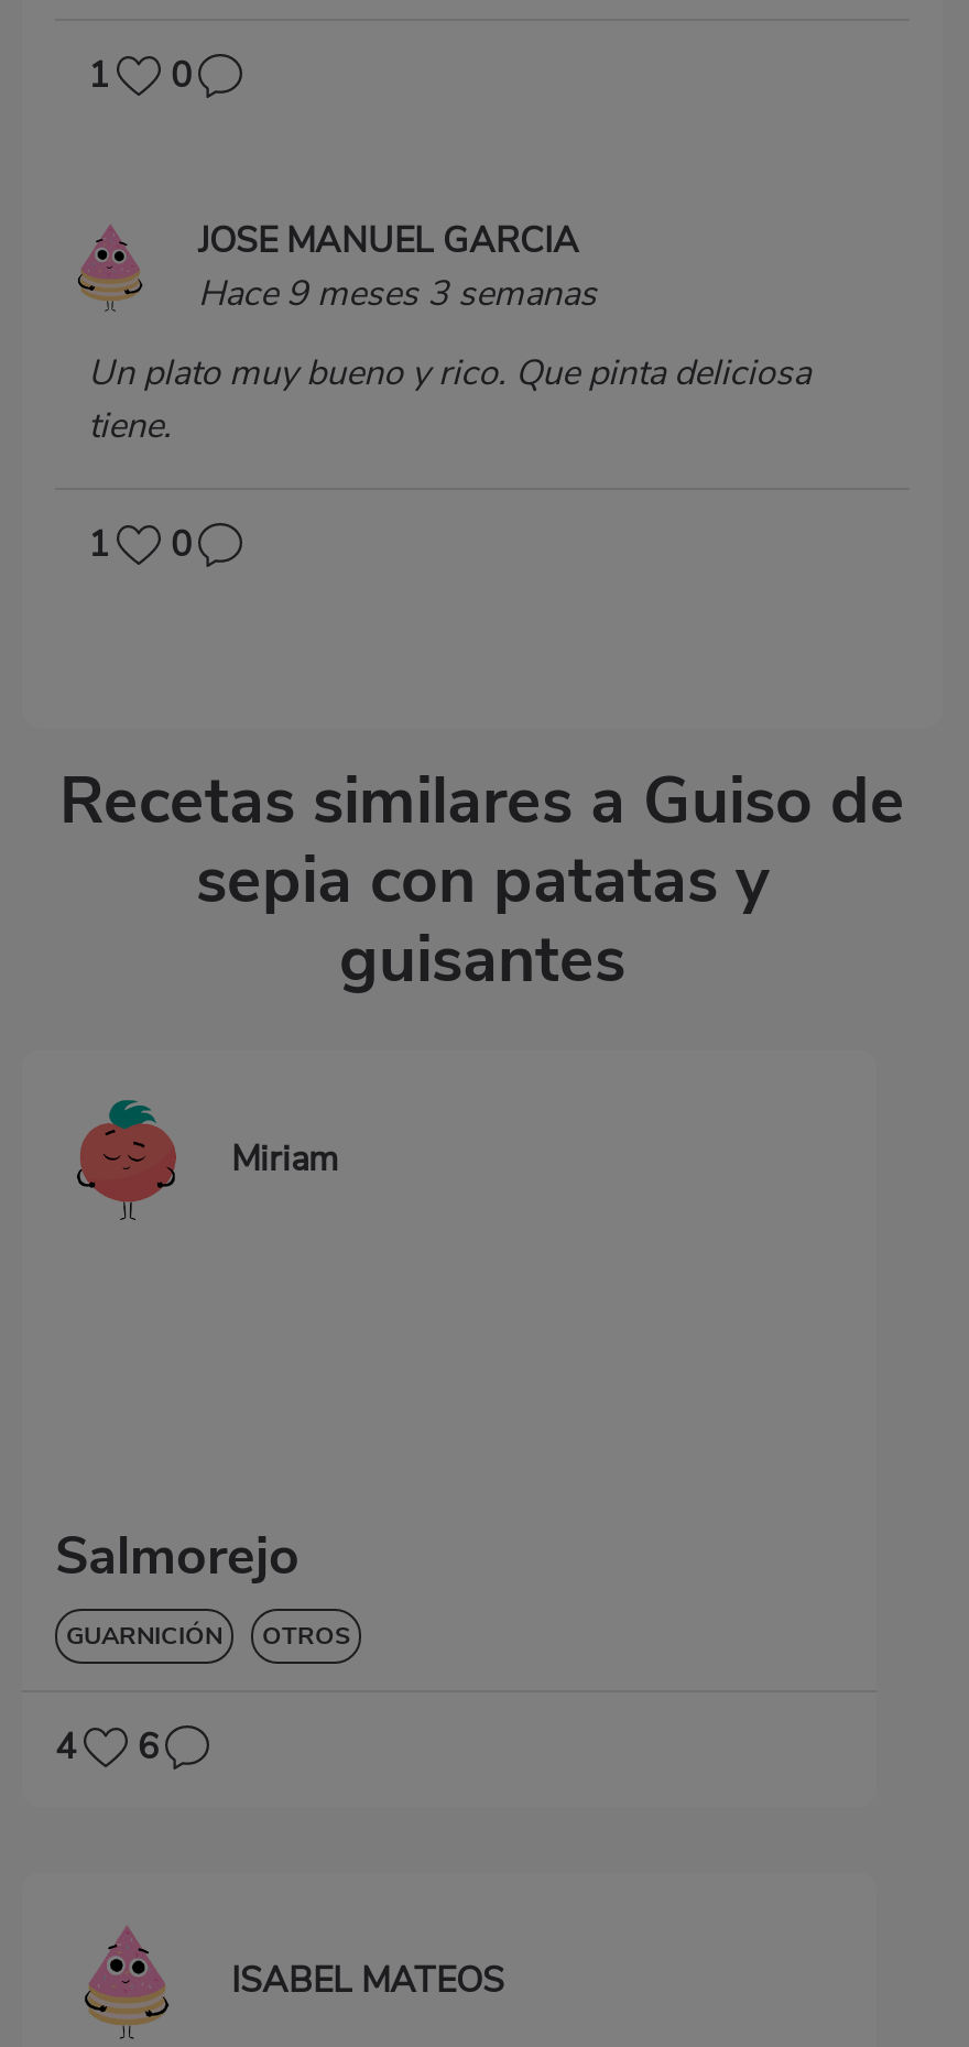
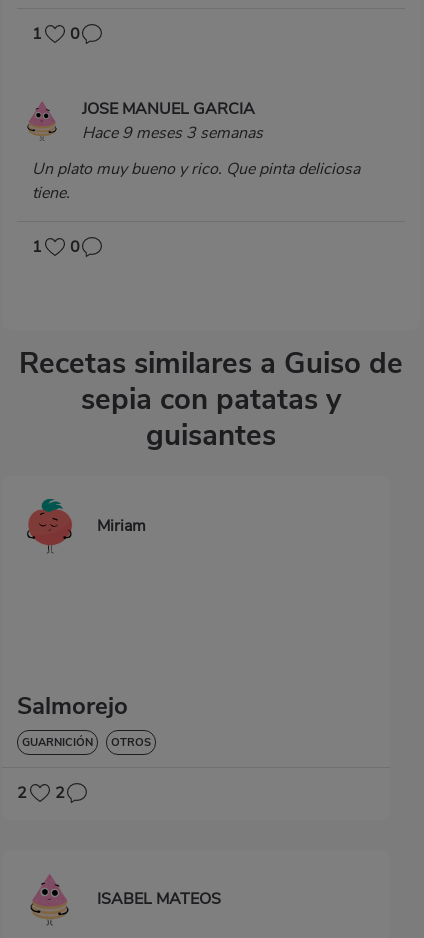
- 4
+ 2

- 6
+ 2
